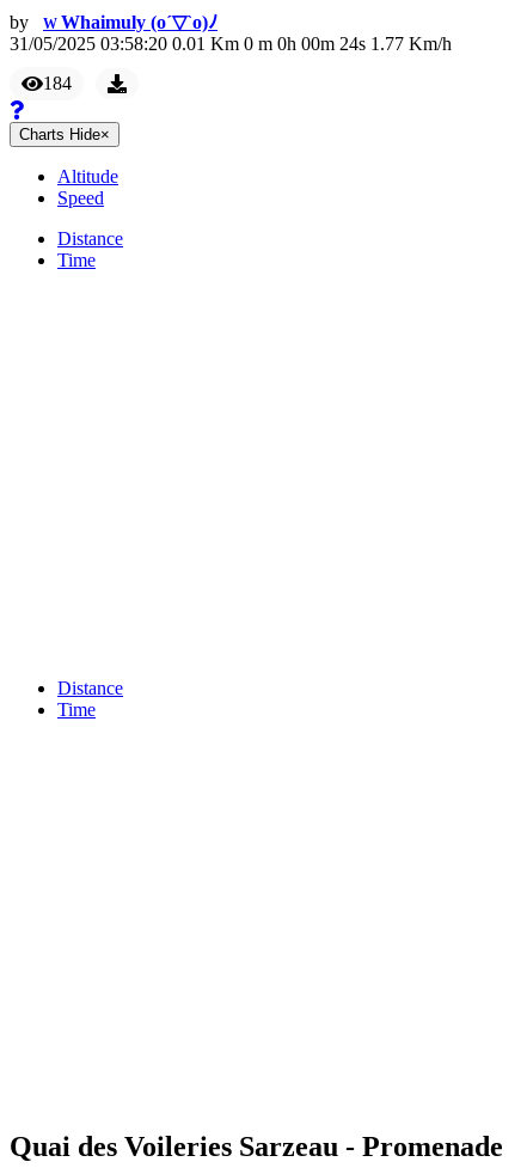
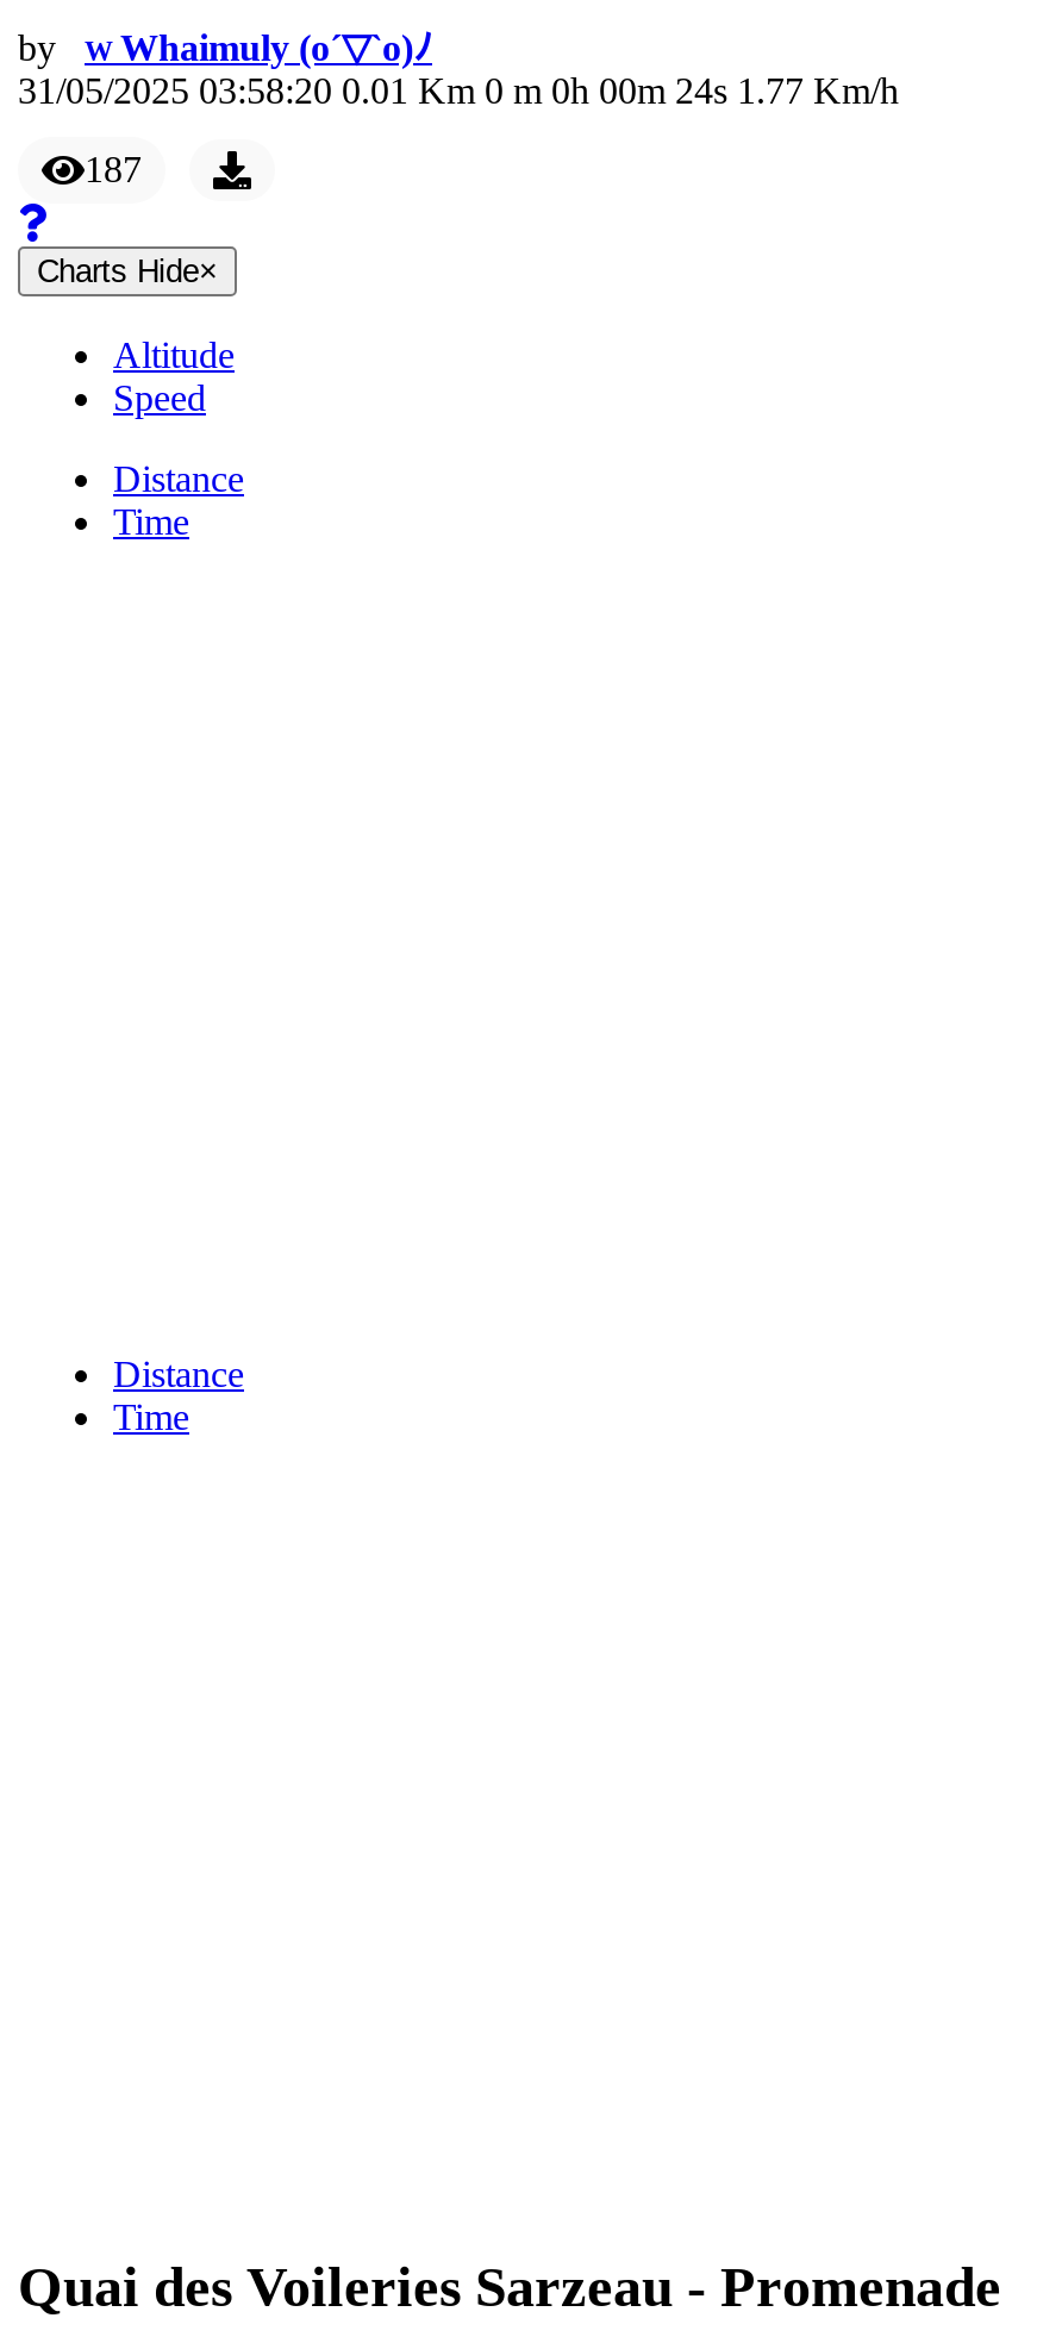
- 184
+ 187
